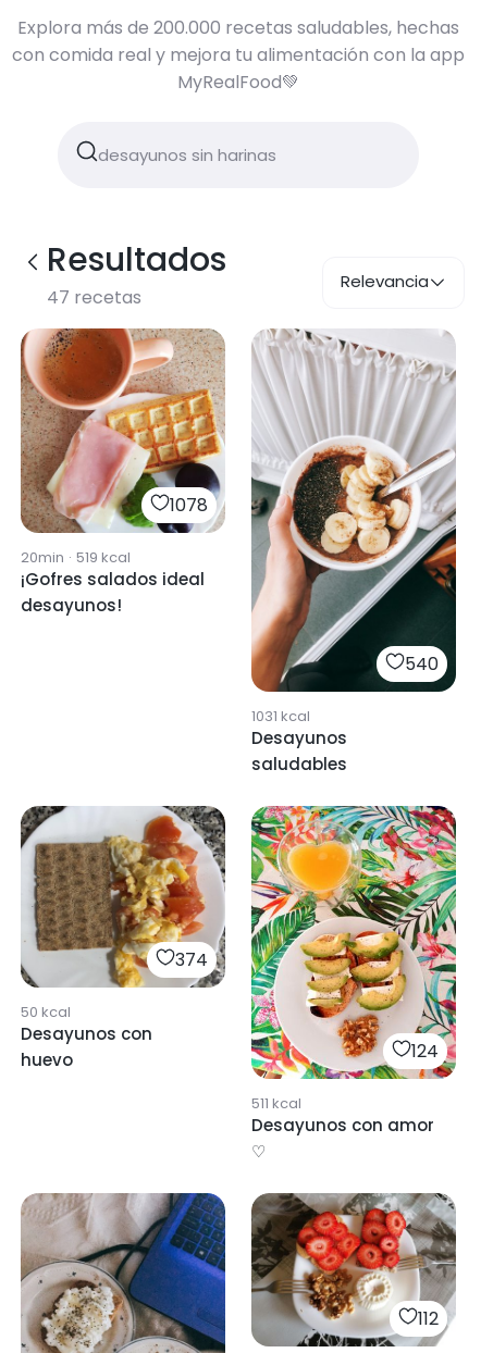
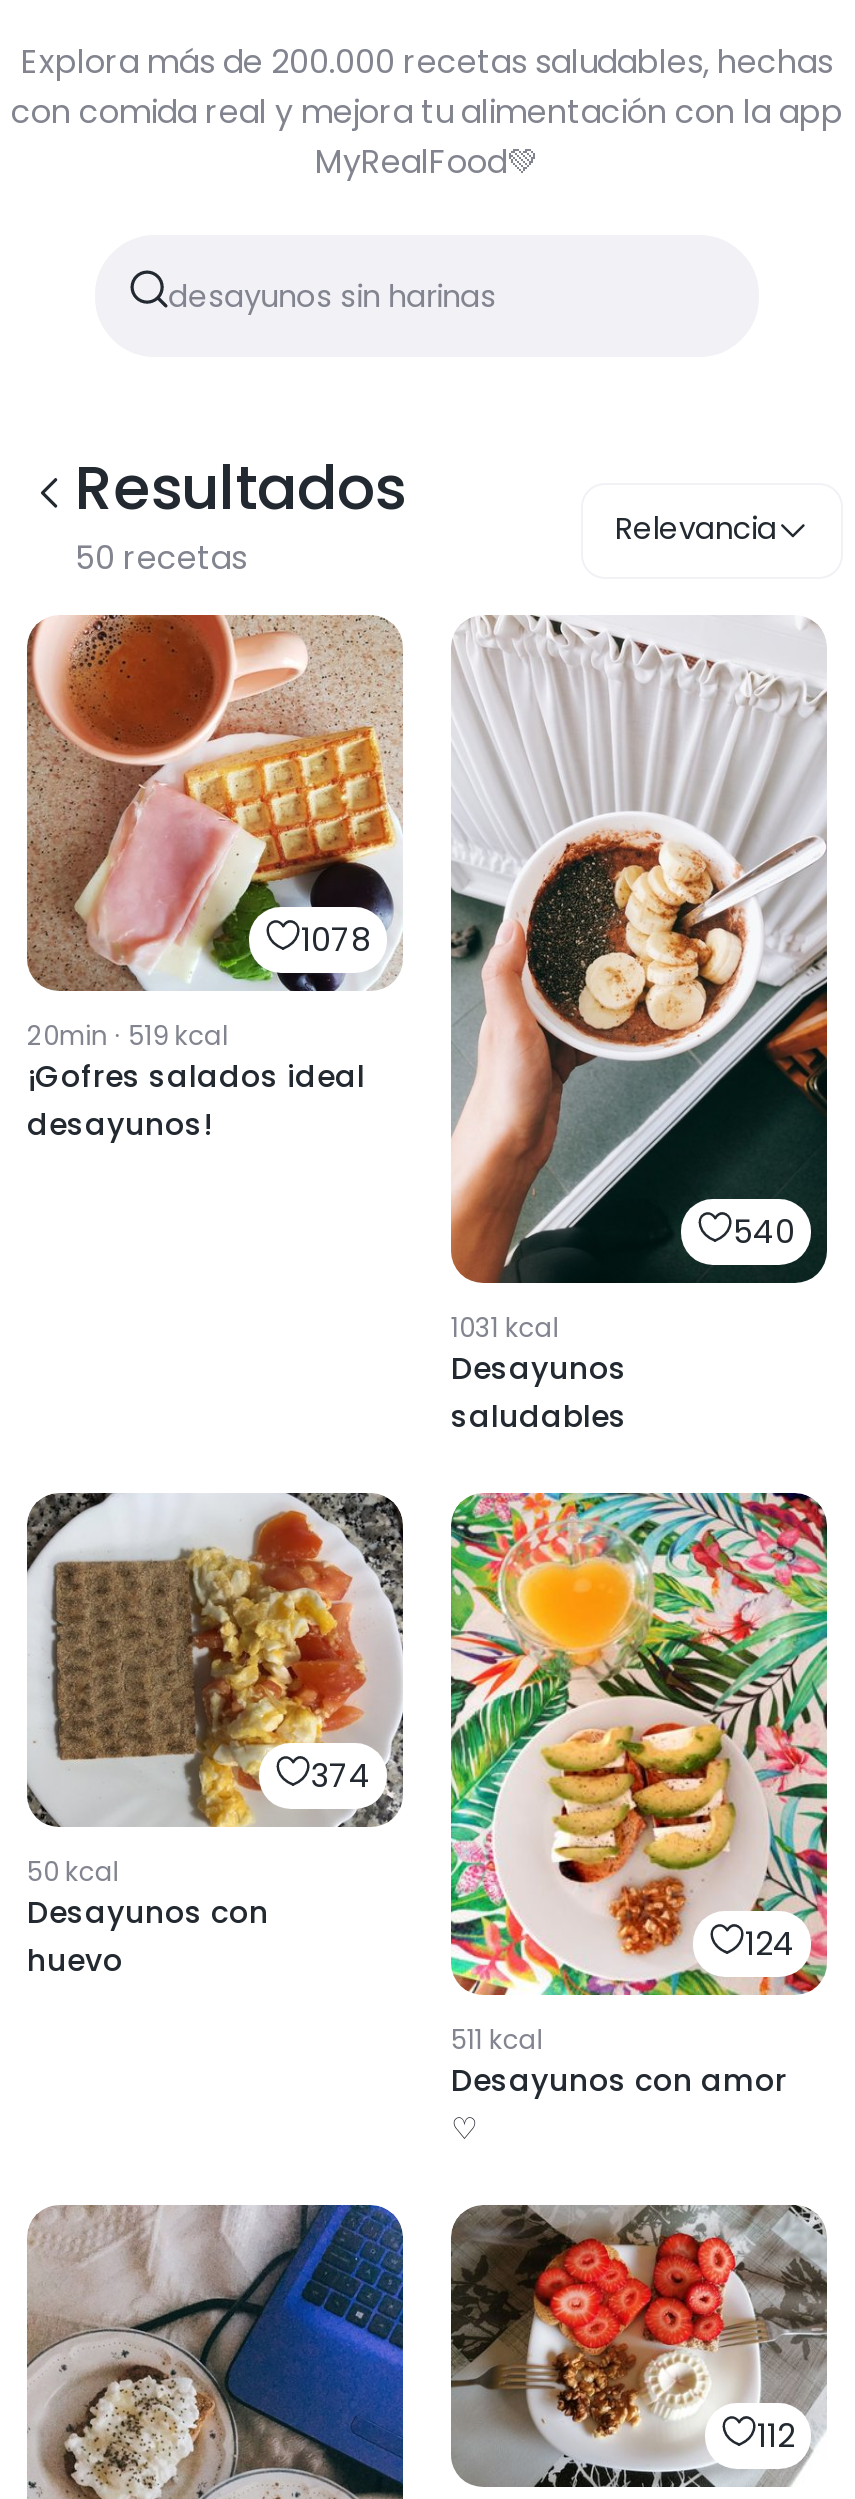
- 47 recetas
+ 50 recetas
